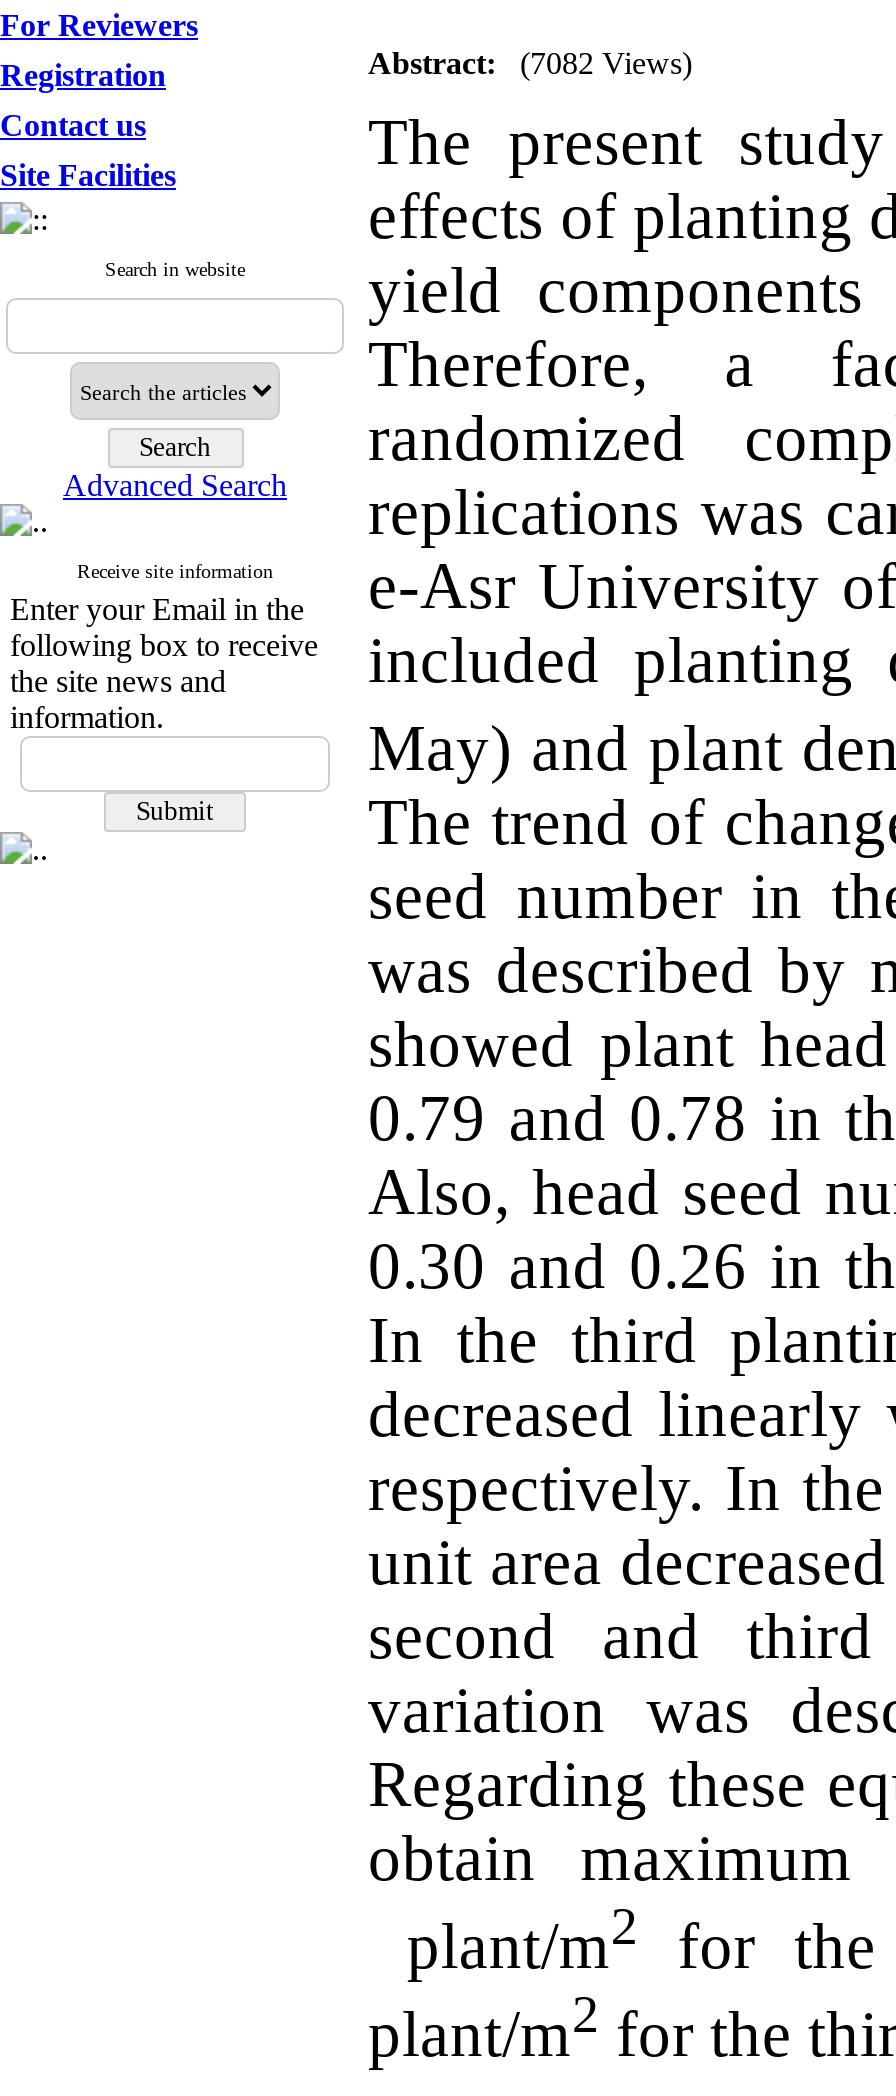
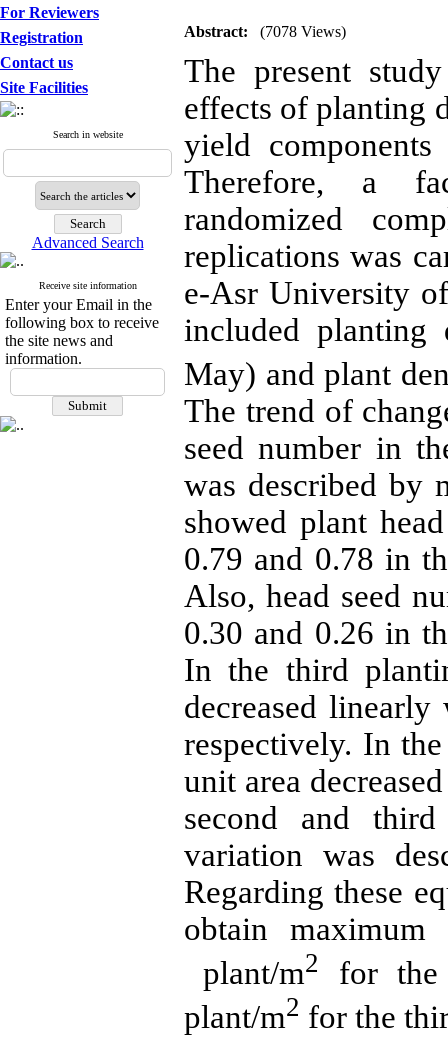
- Abstract: (7082 Views)
+ Abstract: (7078 Views)
